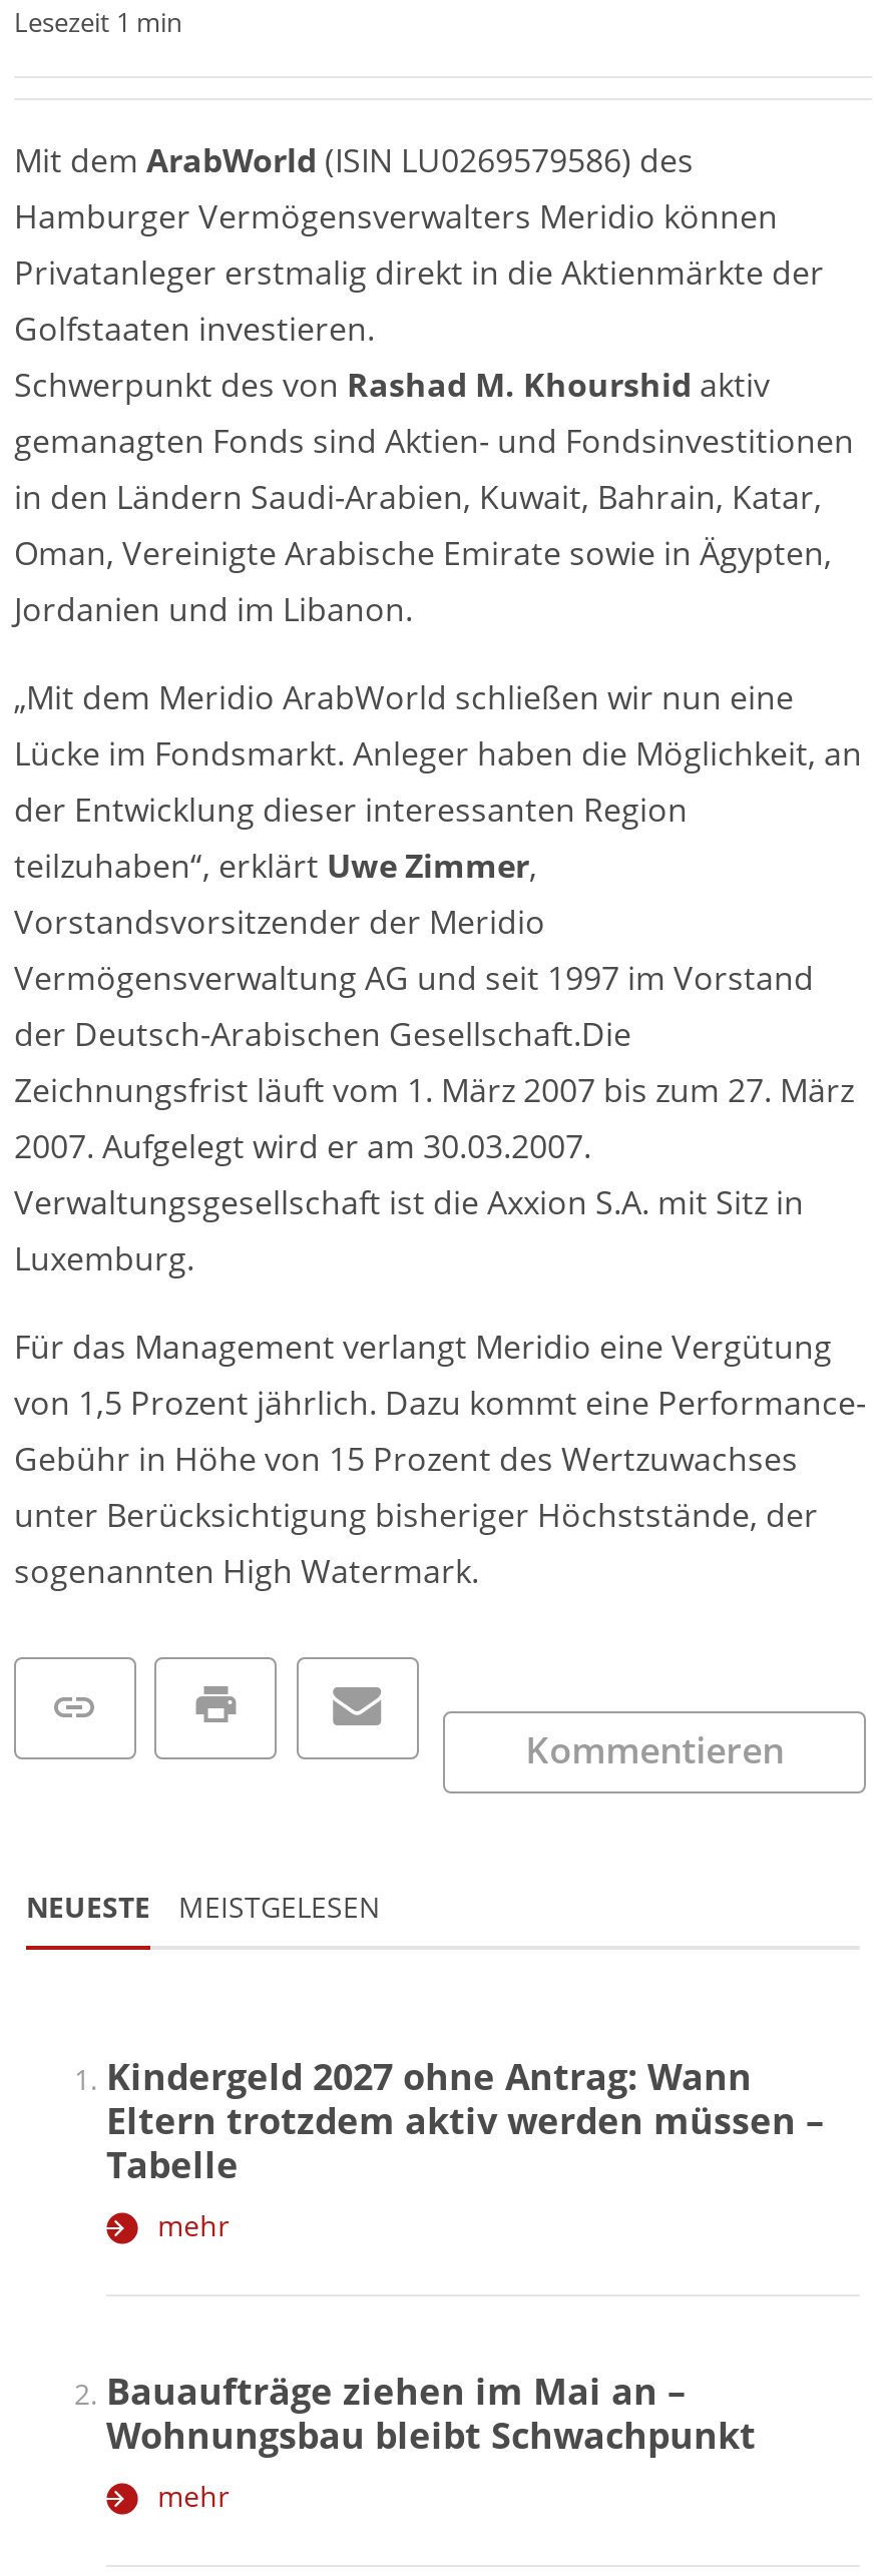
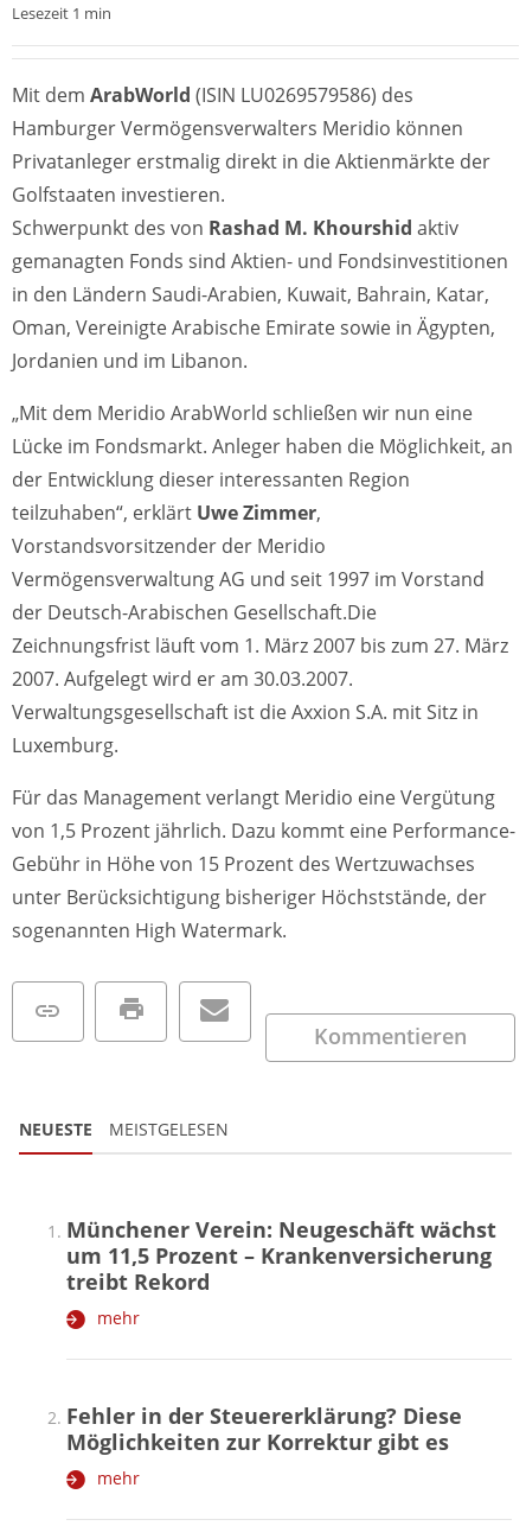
- Kindergeld 2027 ohne Antrag: Wann
- Eltern trotzdem aktiv werden müssen –
- Tabelle
+ Münchener Verein: Neugeschäft wächst
+ um 11,5 Prozent – Krankenversicherung
+ treibt Rekord

- Bauaufträge ziehen im Mai an –
- Wohnungsbau bleibt Schwachpunkt
+ Fehler in der Steuererklärung? Diese
+ Möglichkeiten zur Korrektur gibt es
